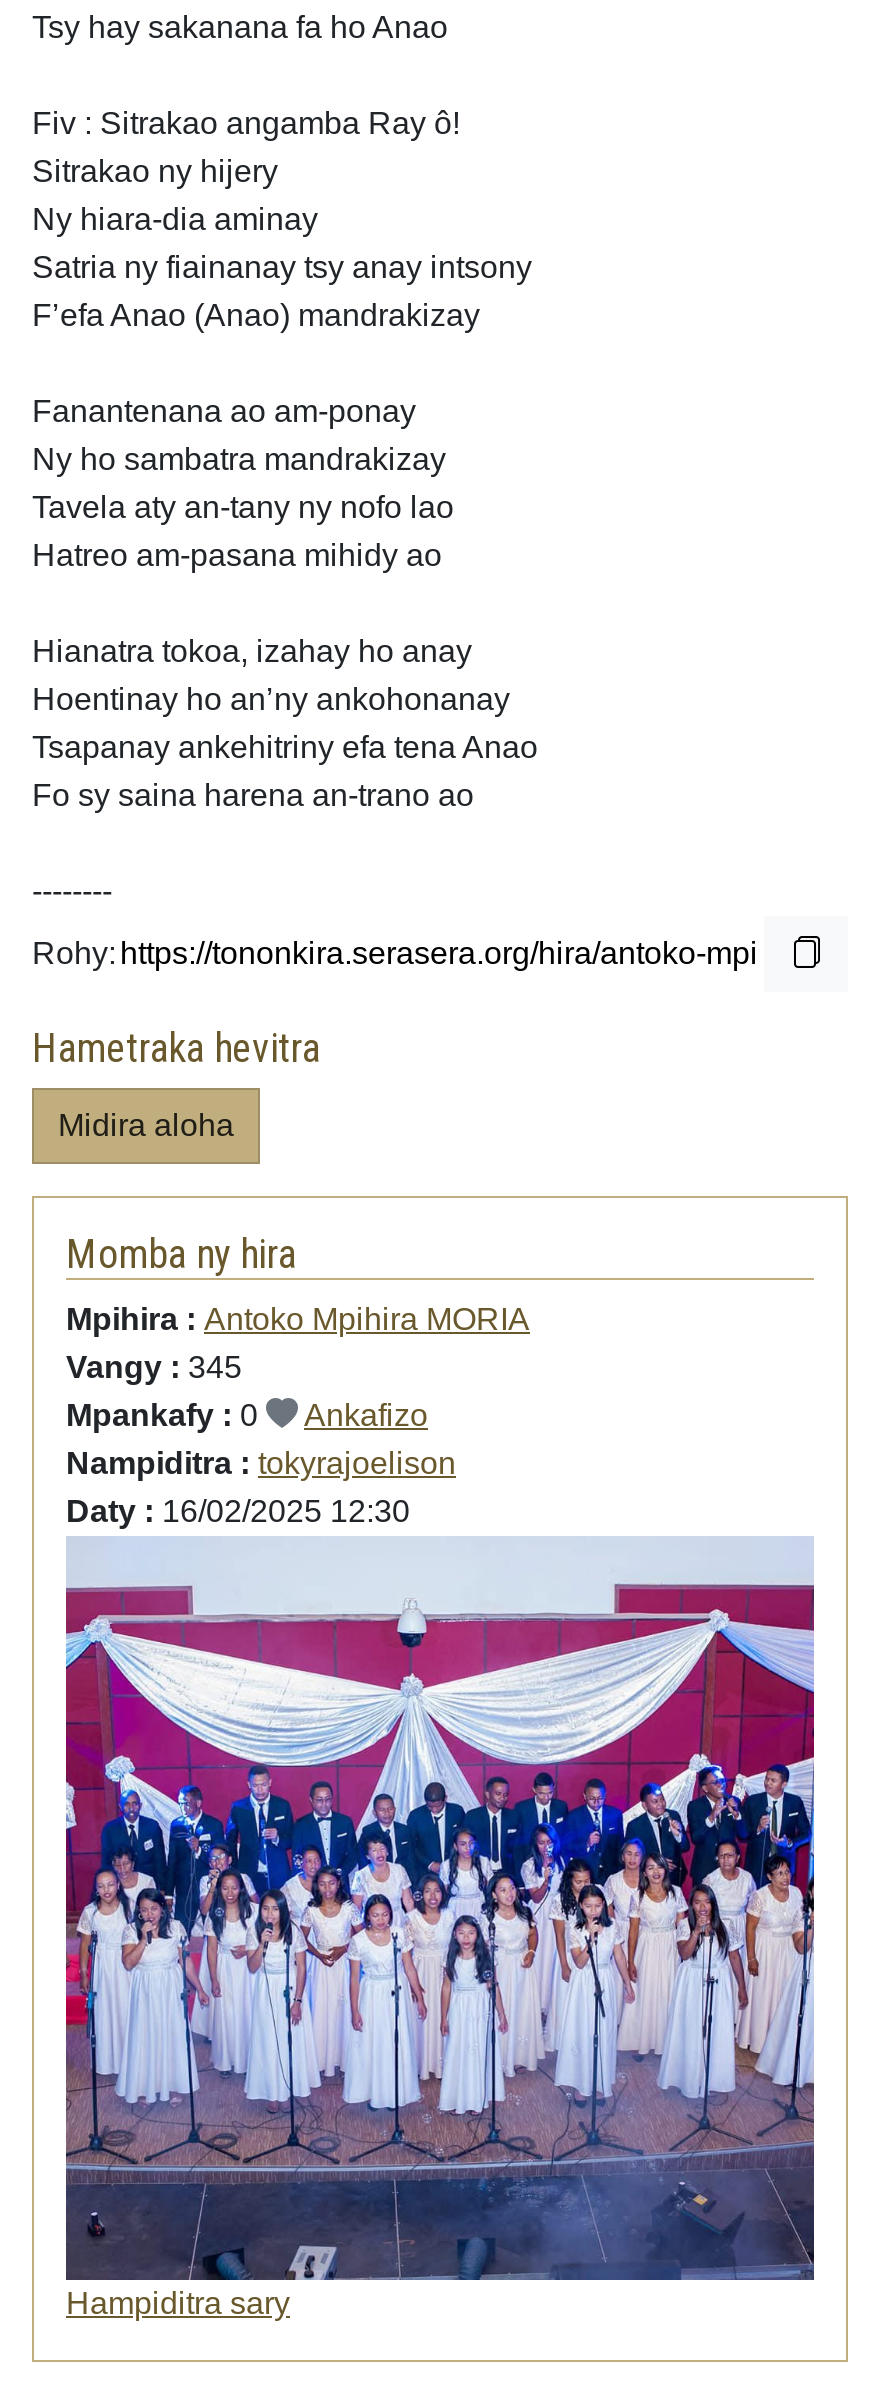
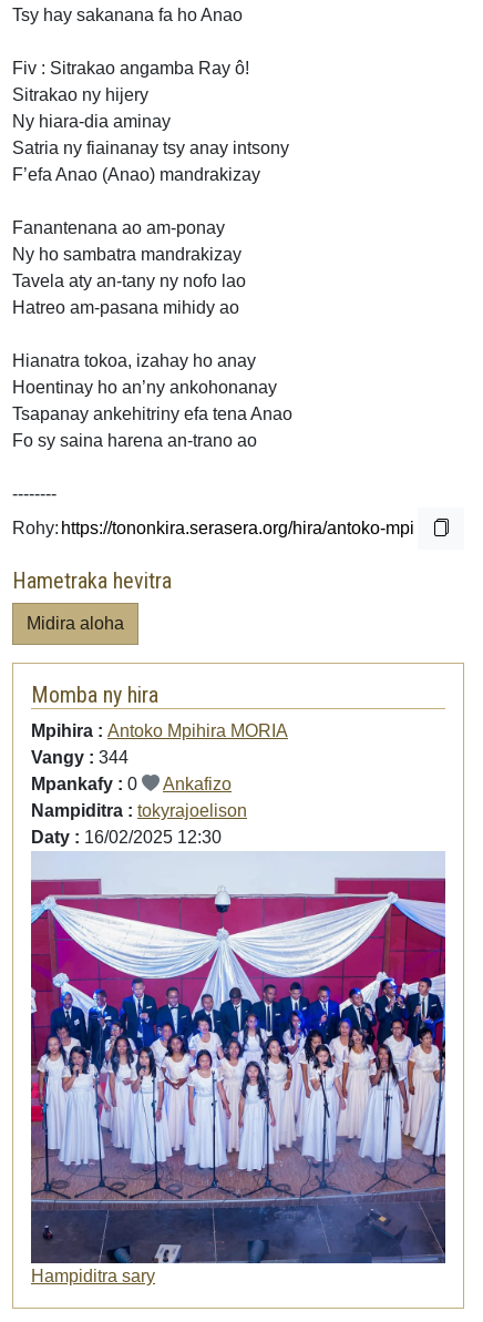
- Fiv: Sitrakao angamba Ray ô!
+ Fiv : Sitrakao angamba Ray ô!

- Vangy : 345
+ Vangy : 344
